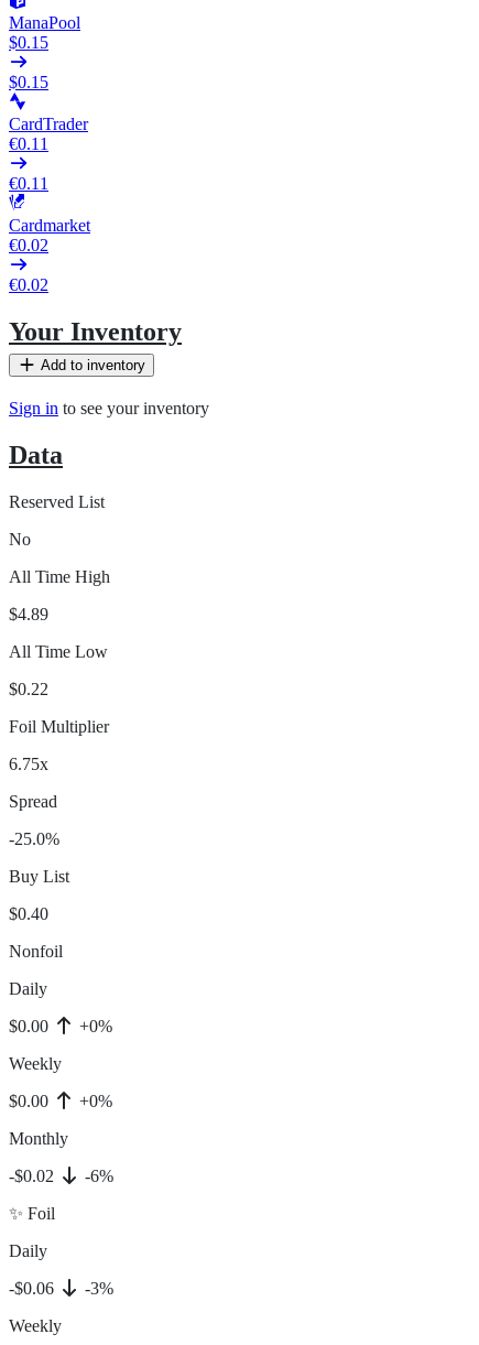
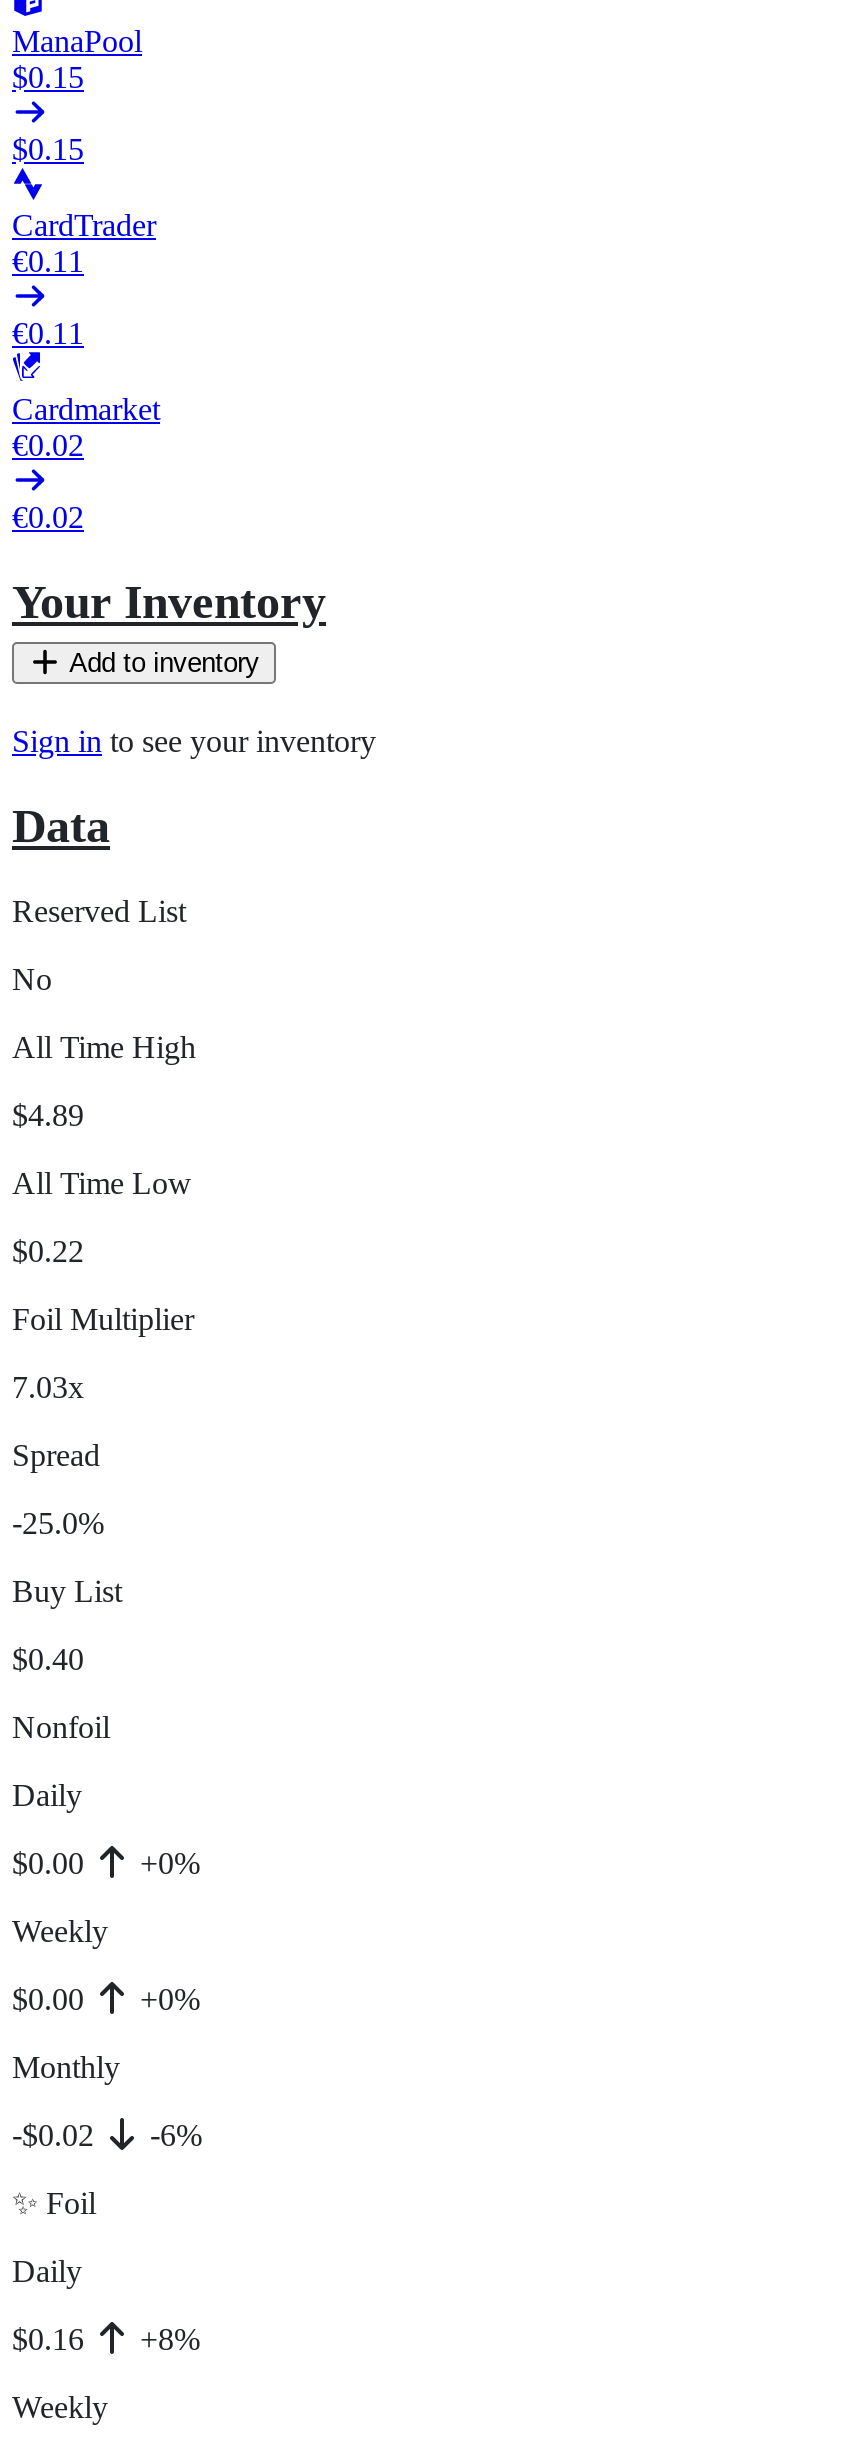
- 6.75x
+ 7.03x

- -$0.06
+ $0.16

- -3%
+ +8%
